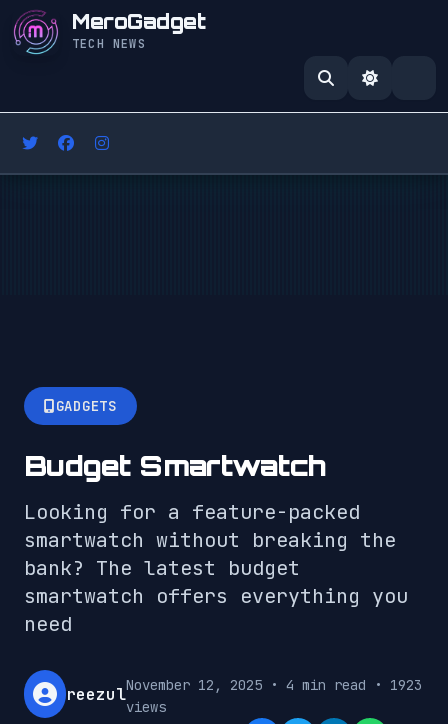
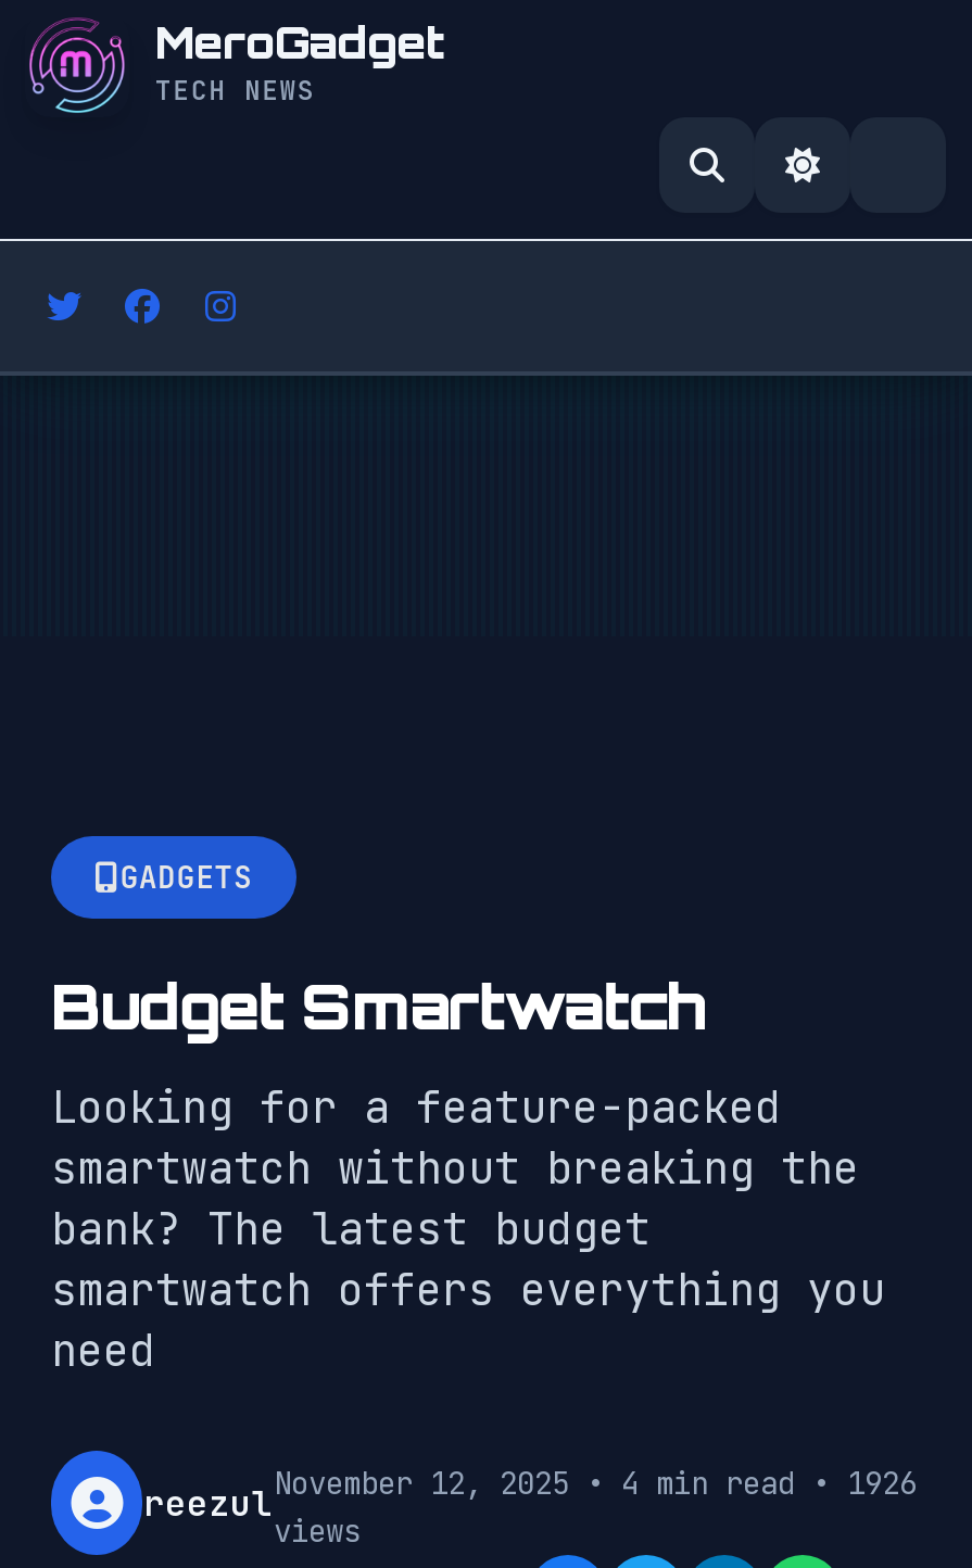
- reezul November 12, 2025 • 4 min read • 1923
+ reezul November 12, 2025 • 4 min read • 1926
